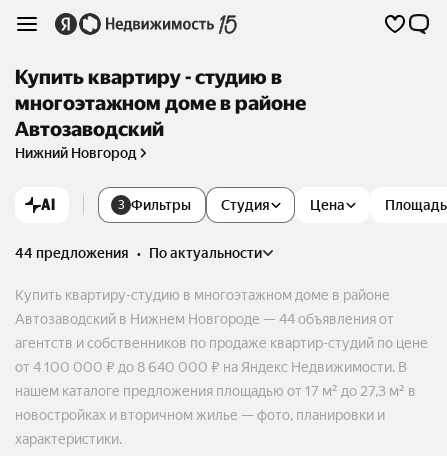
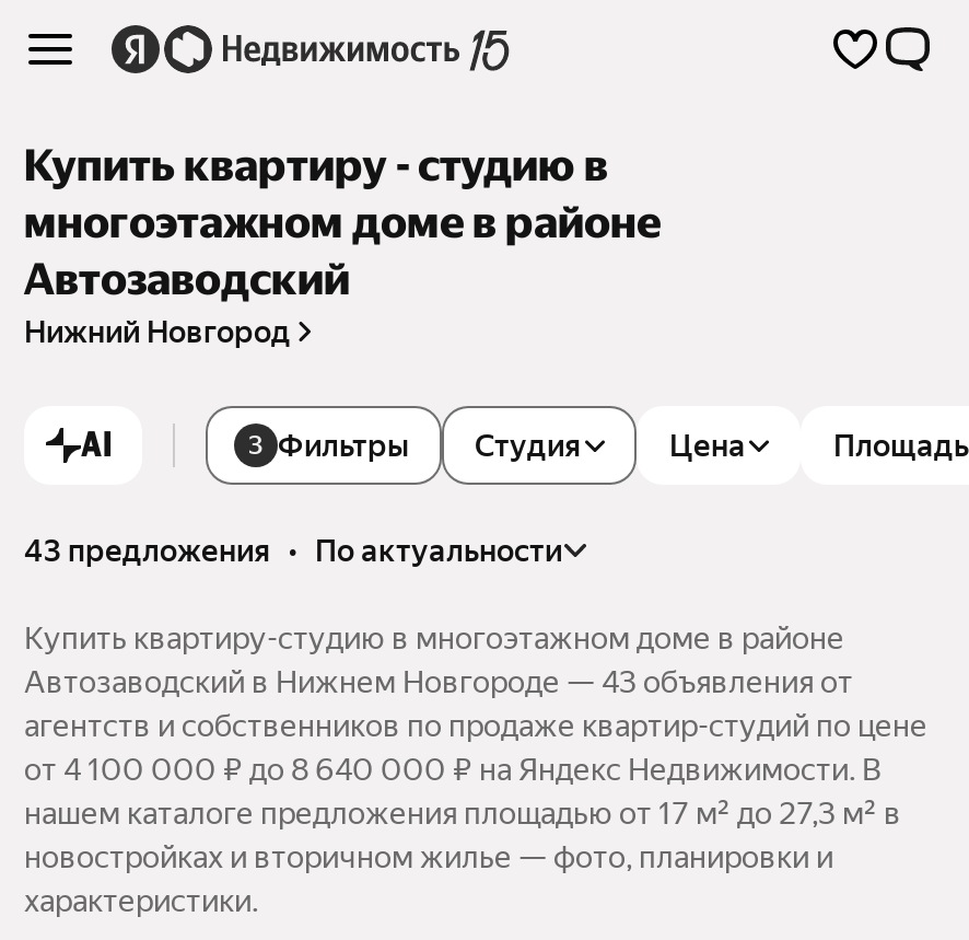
- 44 предложения • по актуальности
+ 43 предложения • по актуальности

- Автозаводский в Нижнем Новгороде — 44 объявления от
+ Автозаводский в Нижнем Новгороде — 43 объявления от
